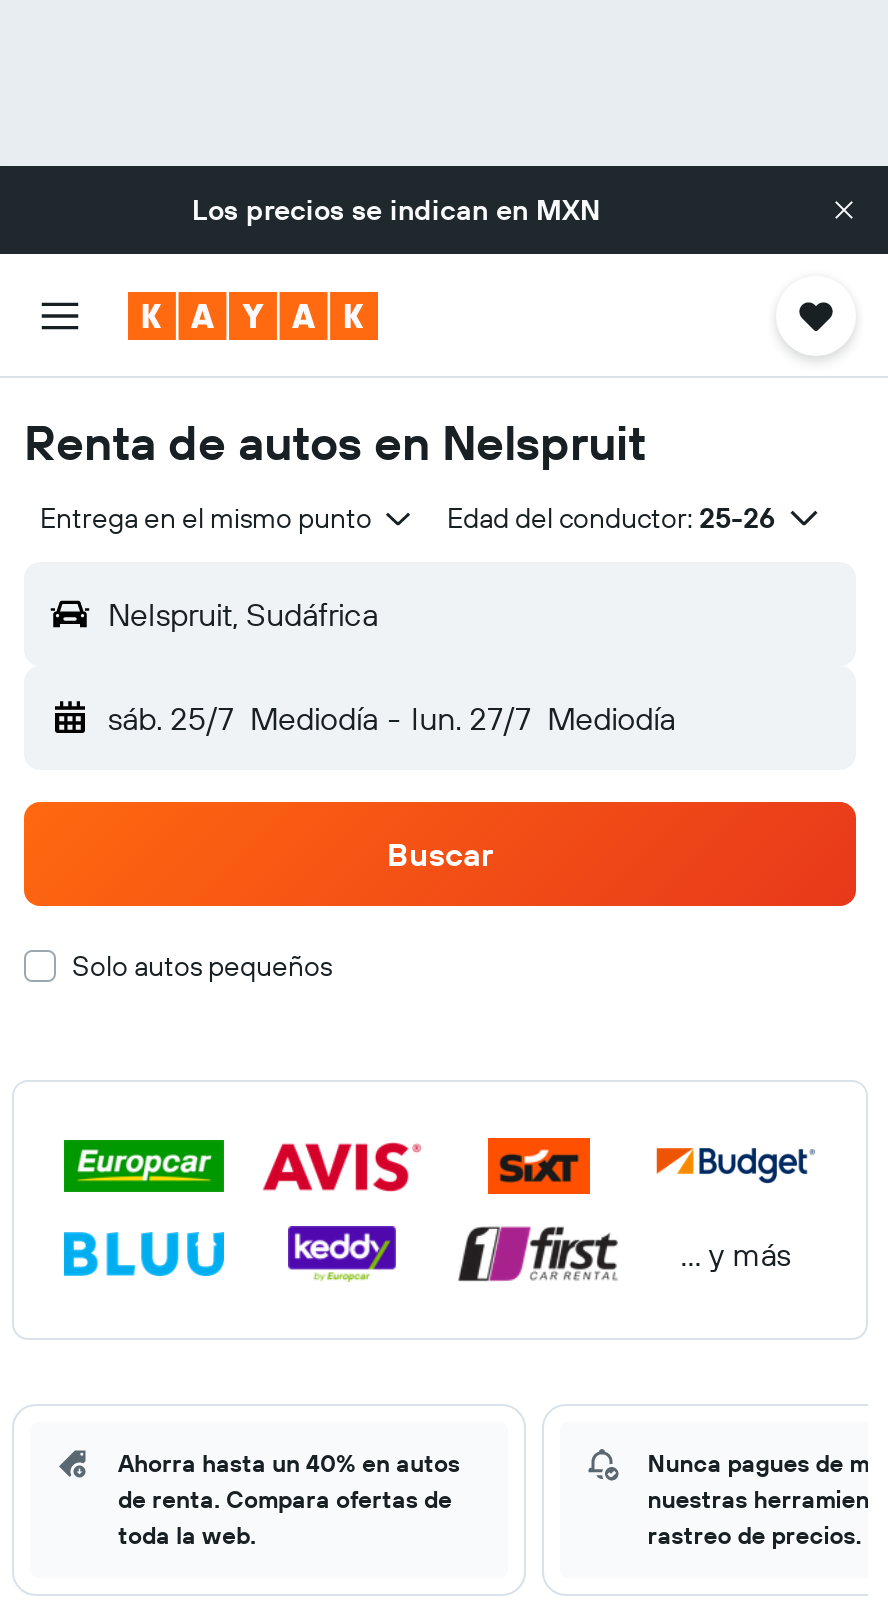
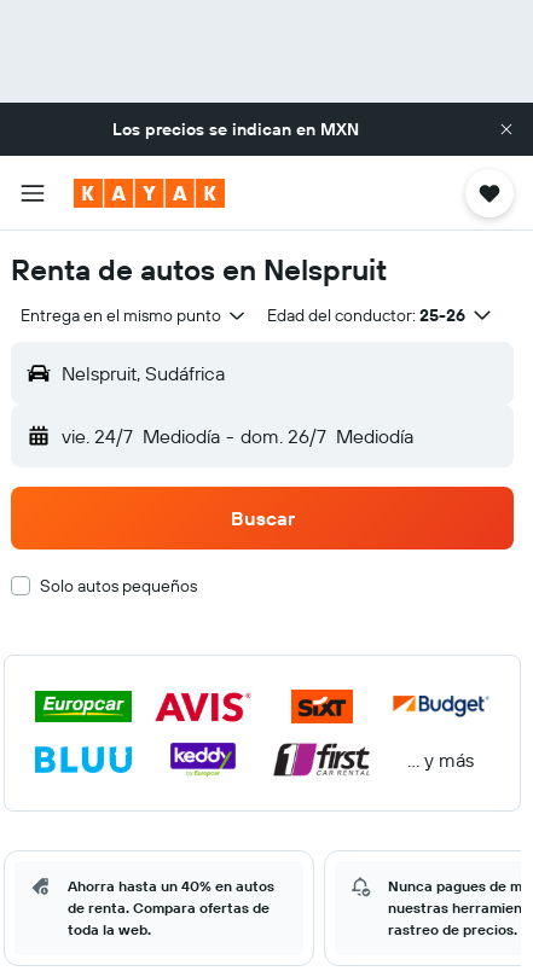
- sáb. 25/7 Mediodía - lun. 27/7 Mediodía
+ vie. 24/7 Mediodía - dom. 26/7 Mediodía
